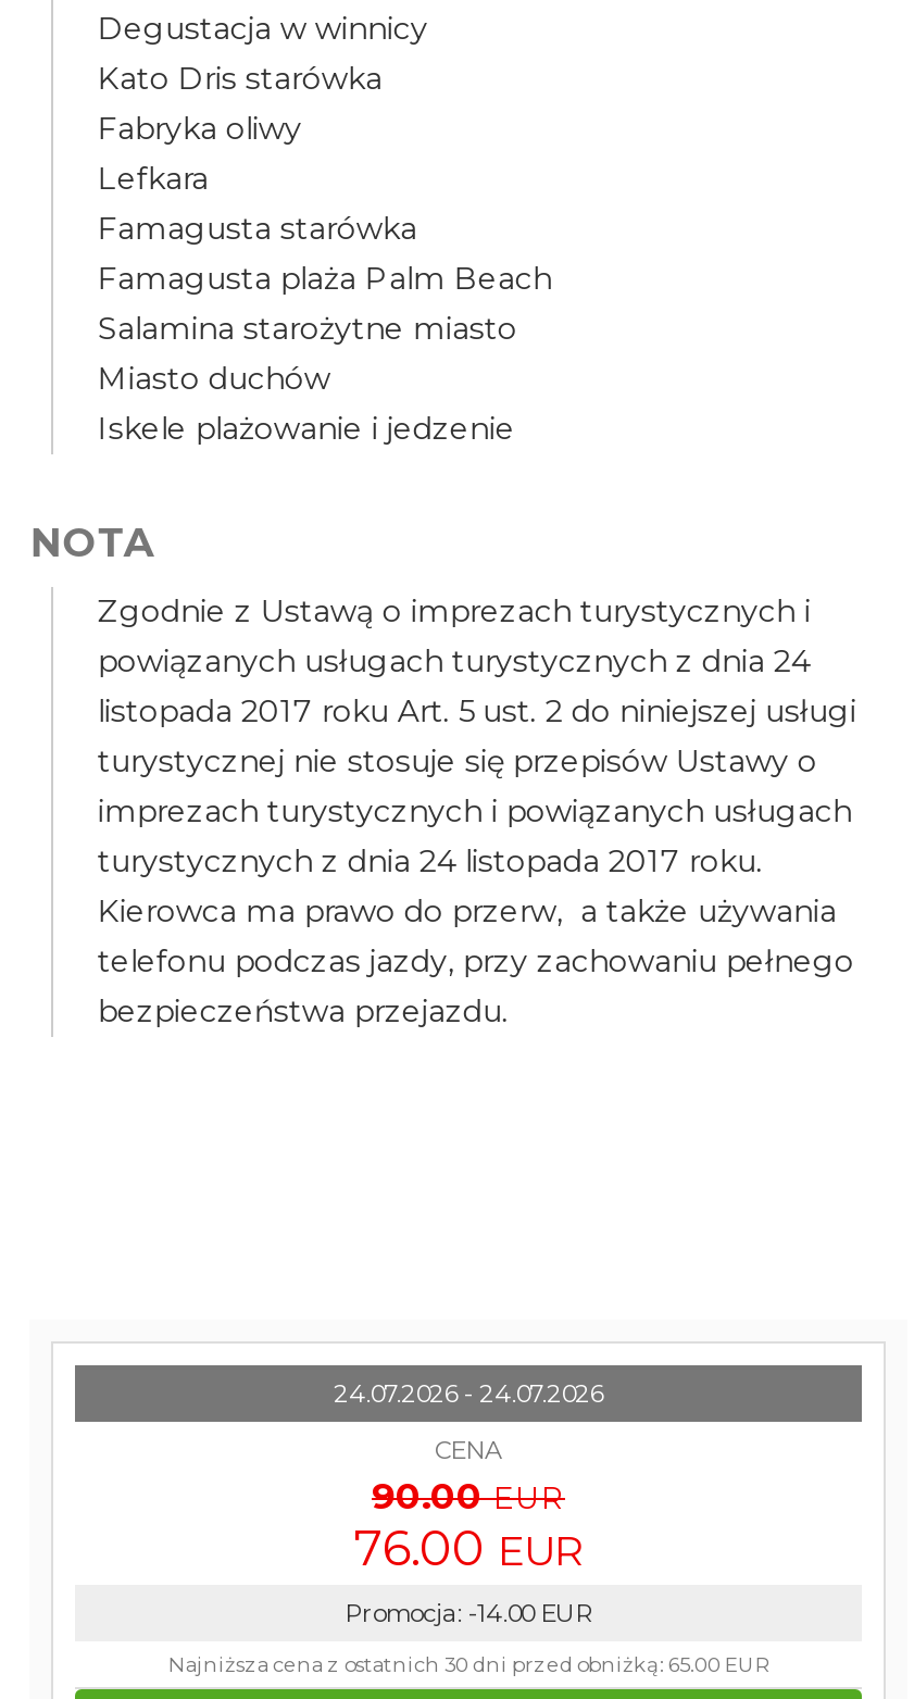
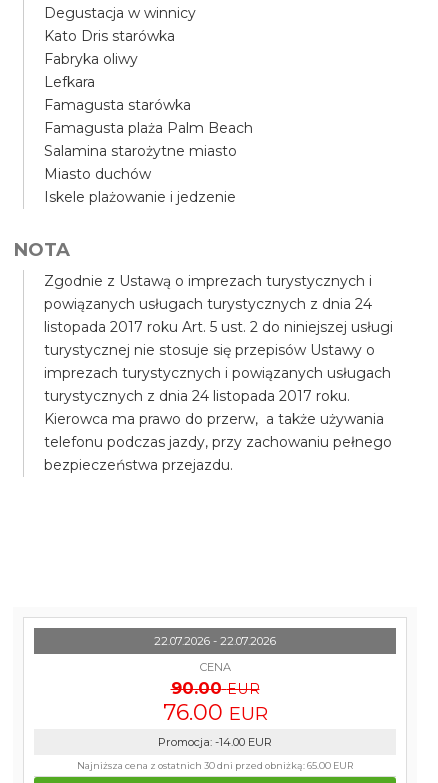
- 24.07.2026 - 24.07.2026
+ 22.07.2026 - 22.07.2026
